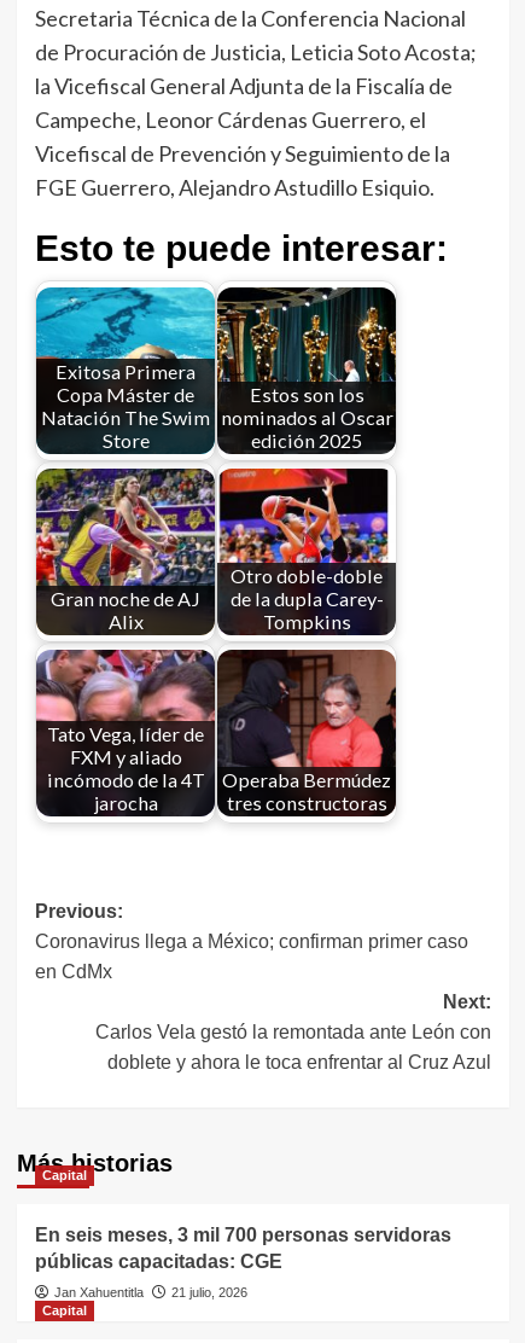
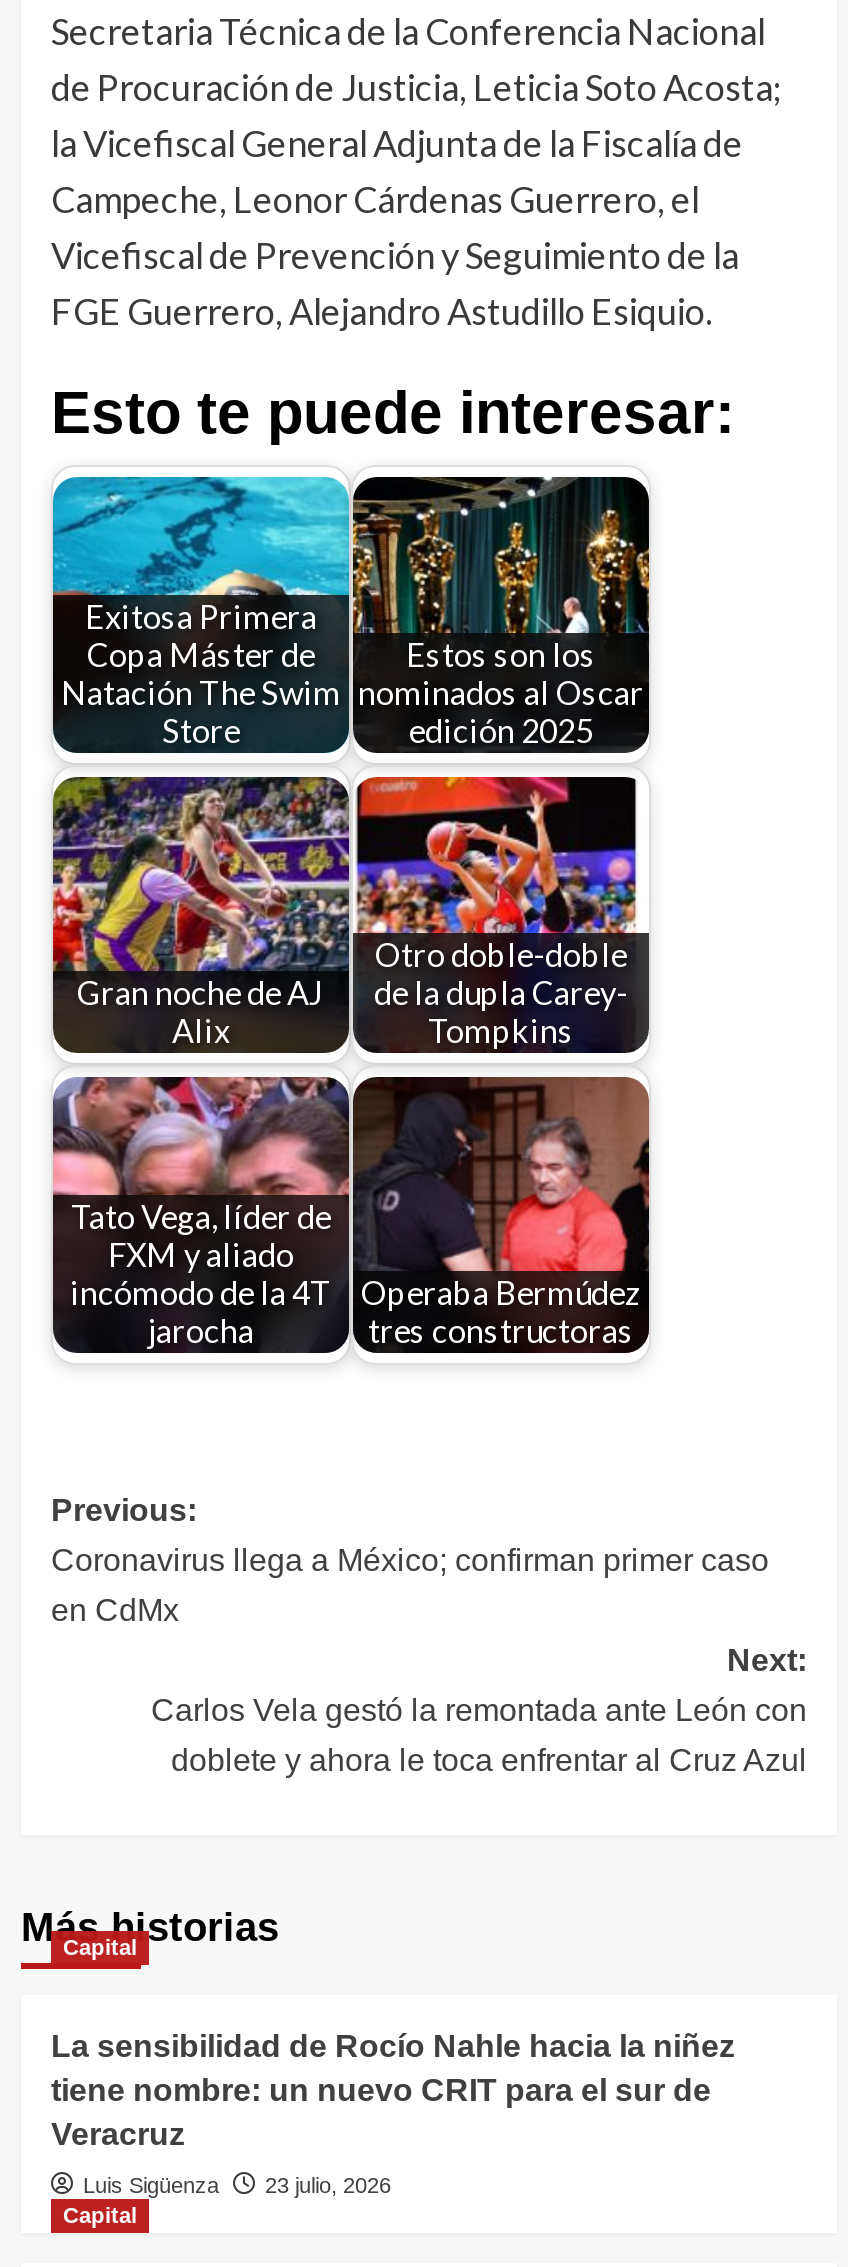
- En seis meses, 3 mil 700 personas servidoras
- públicas capacitadas: CGE
+ La sensibilidad de Rocío Nahle hacia la niñez
+ tiene nombre: un nuevo CRIT para el sur de
+ Veracruz

- Jan Xahuentitla
- 21 julio, 2026
+ Luis Sigüenza
+ 23 julio, 2026
